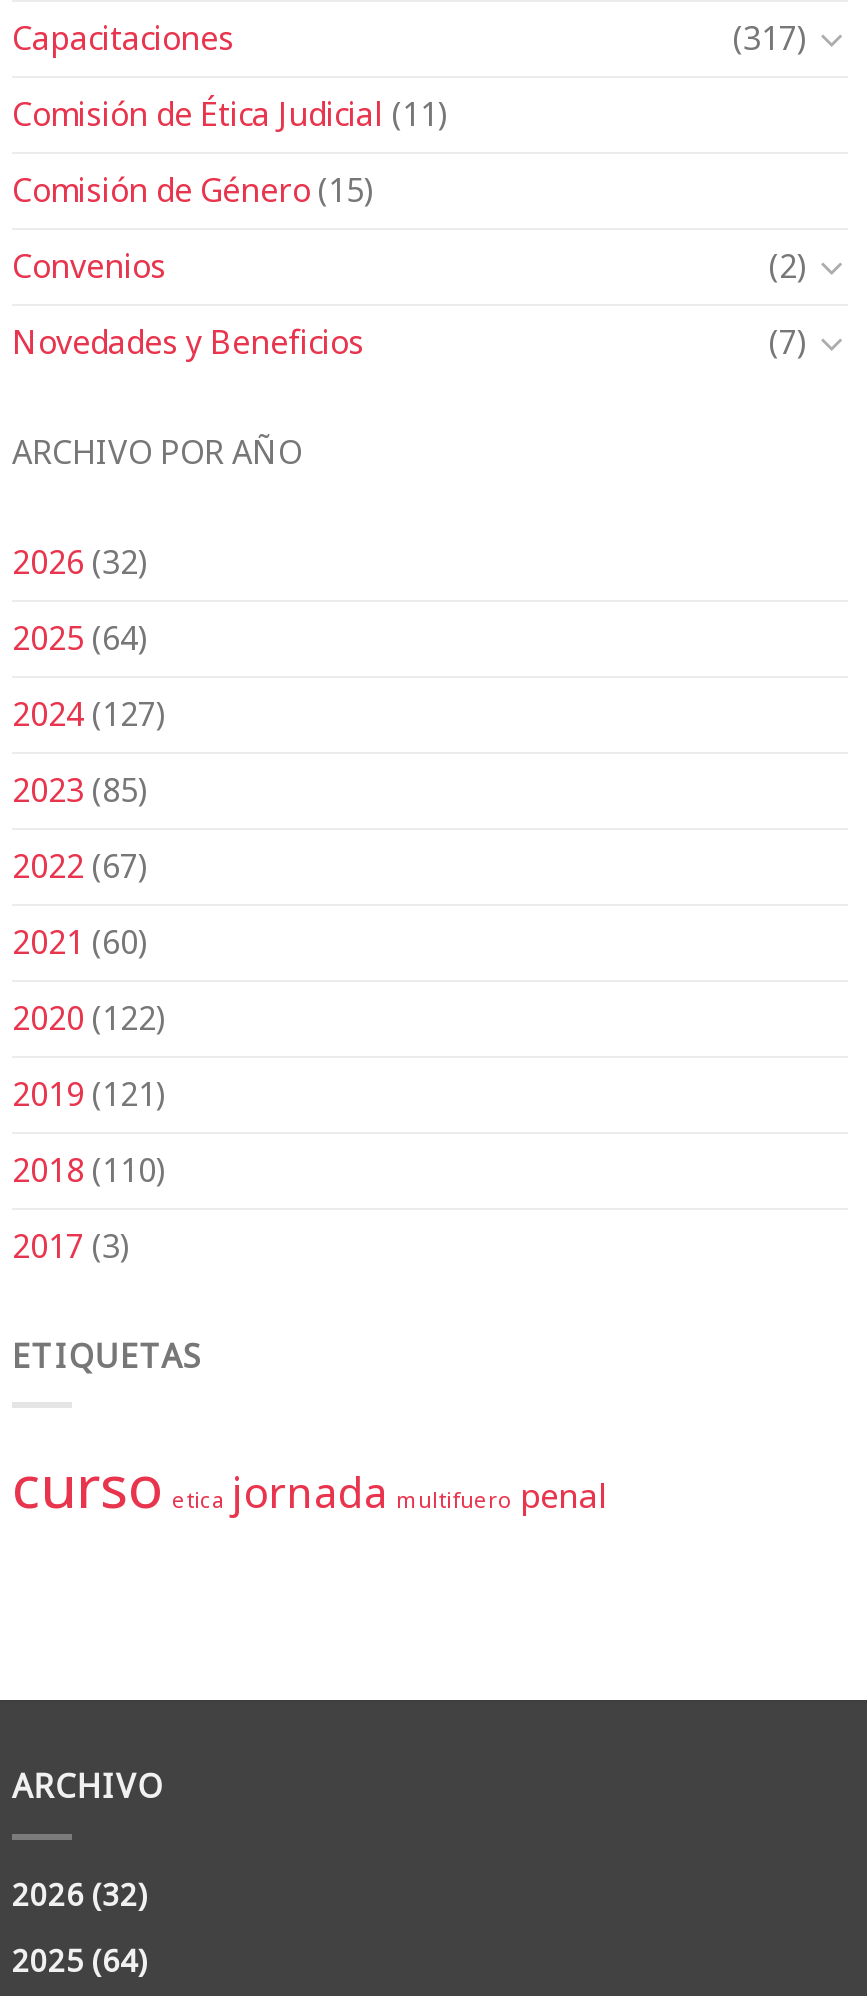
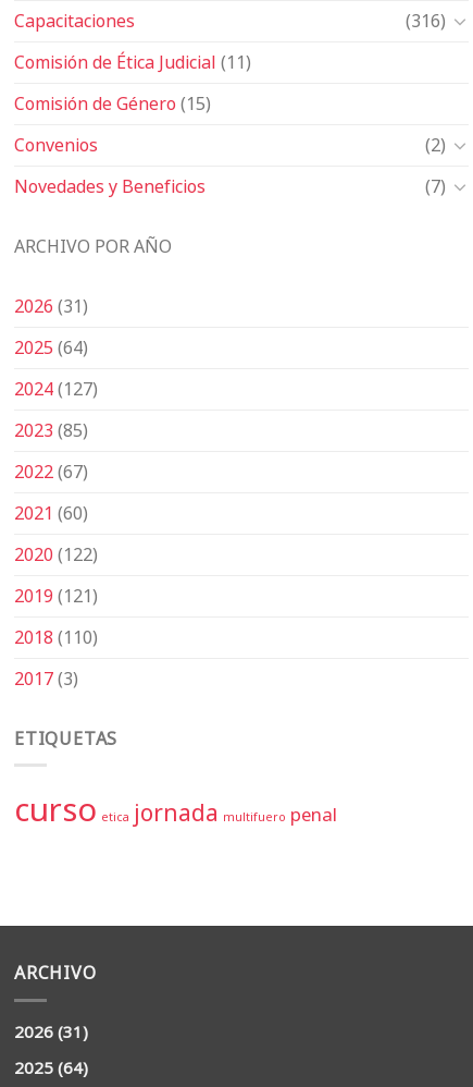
- (317)
+ (316)

- 2026(32)
+ 2026(31)

- 2026 (32)
+ 2026 (31)
